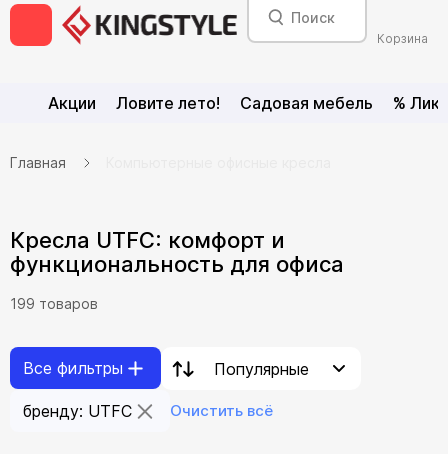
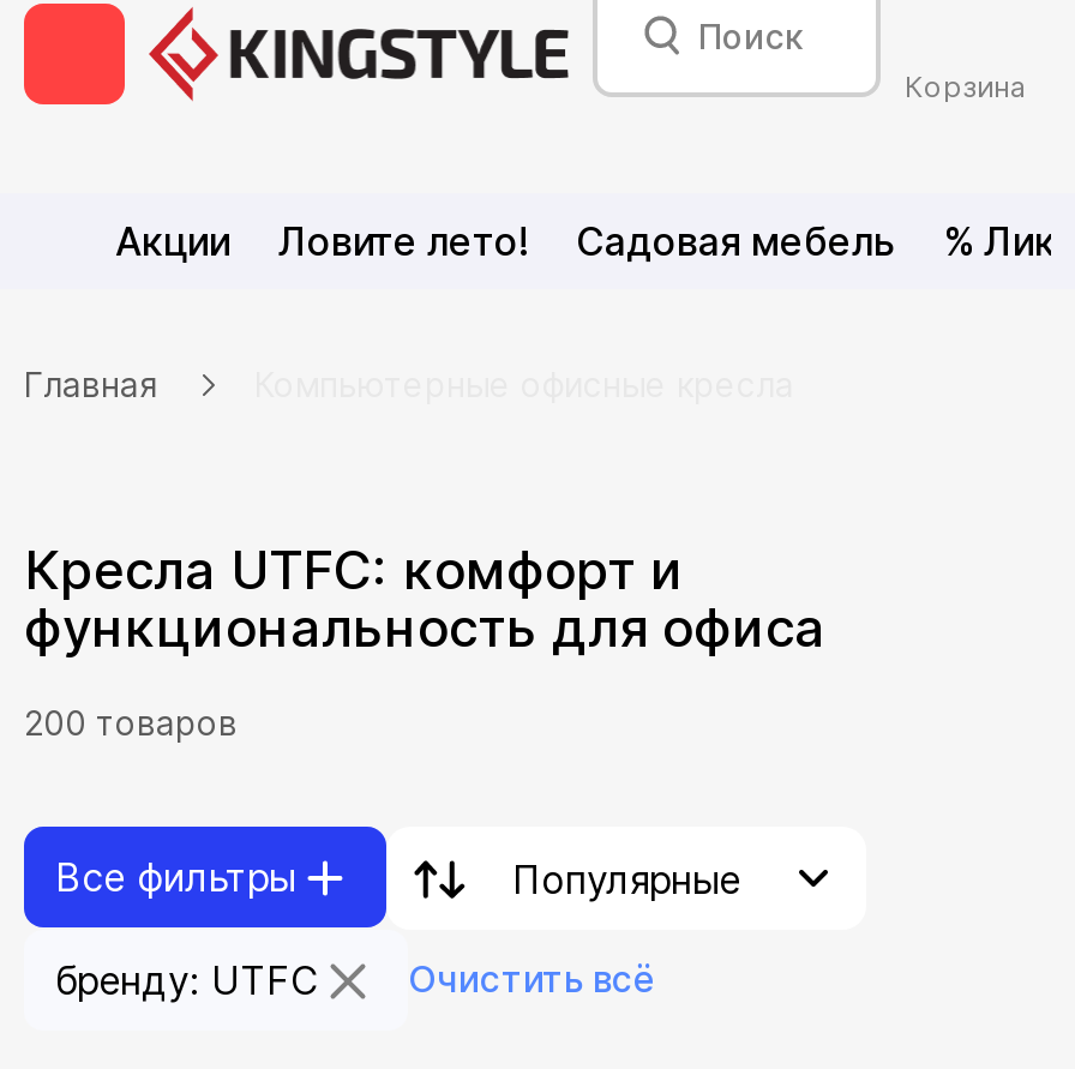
- 199 товаров
+ 200 товаров
